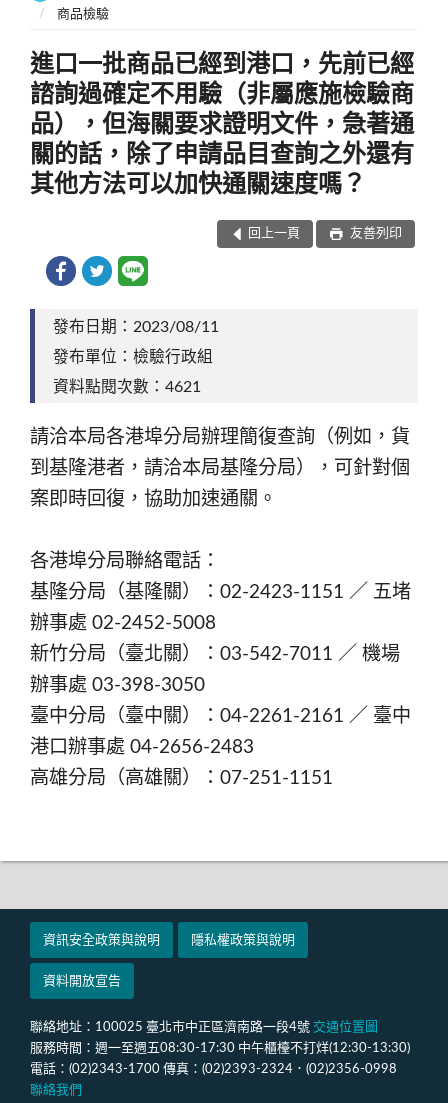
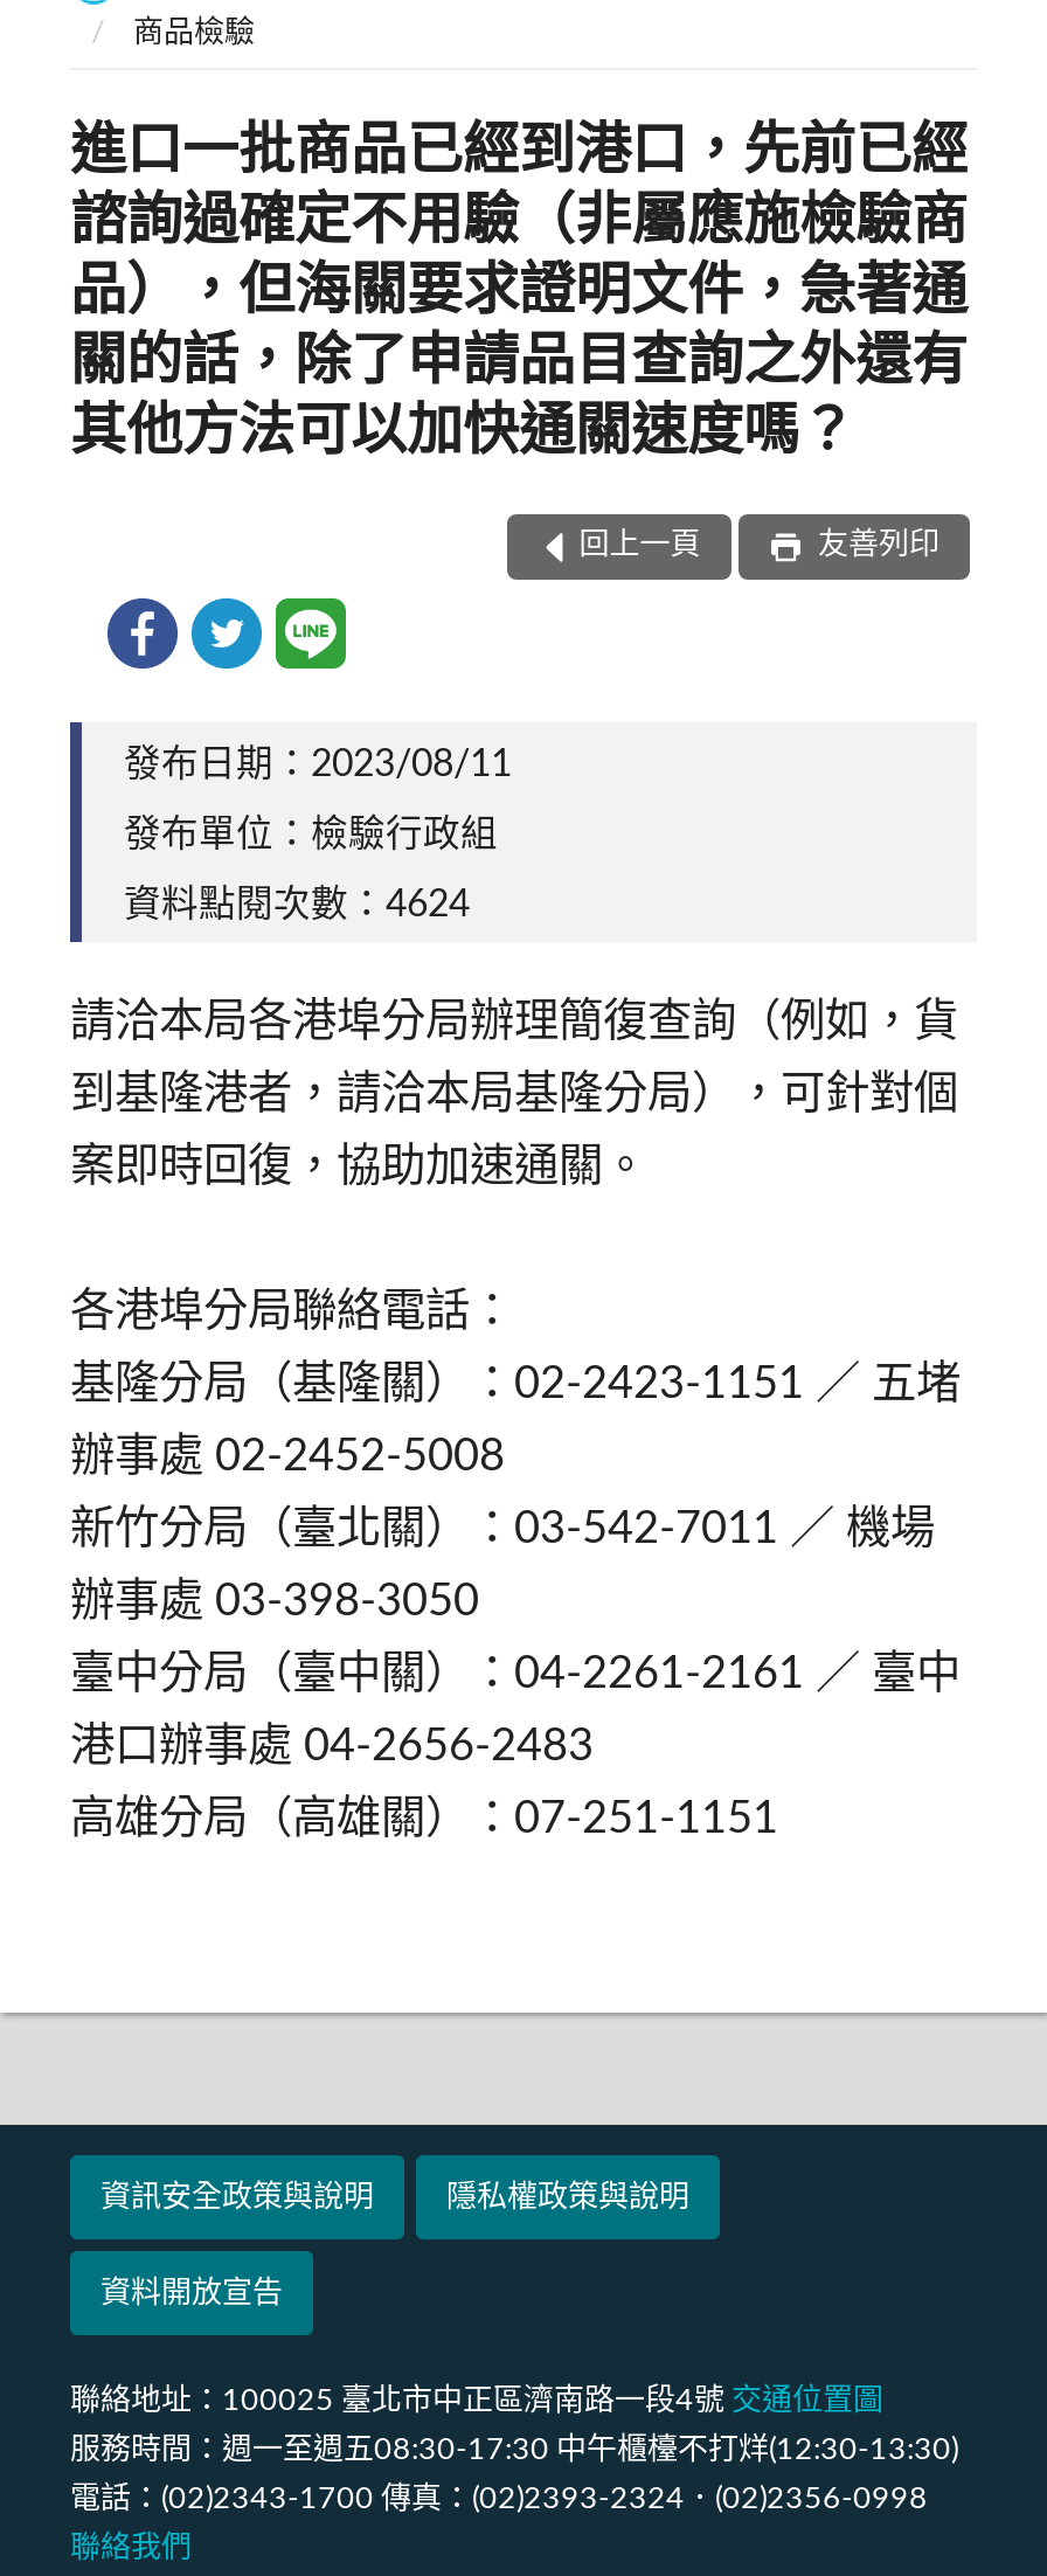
- 資料點閱次數：4621
+ 資料點閱次數：4624
